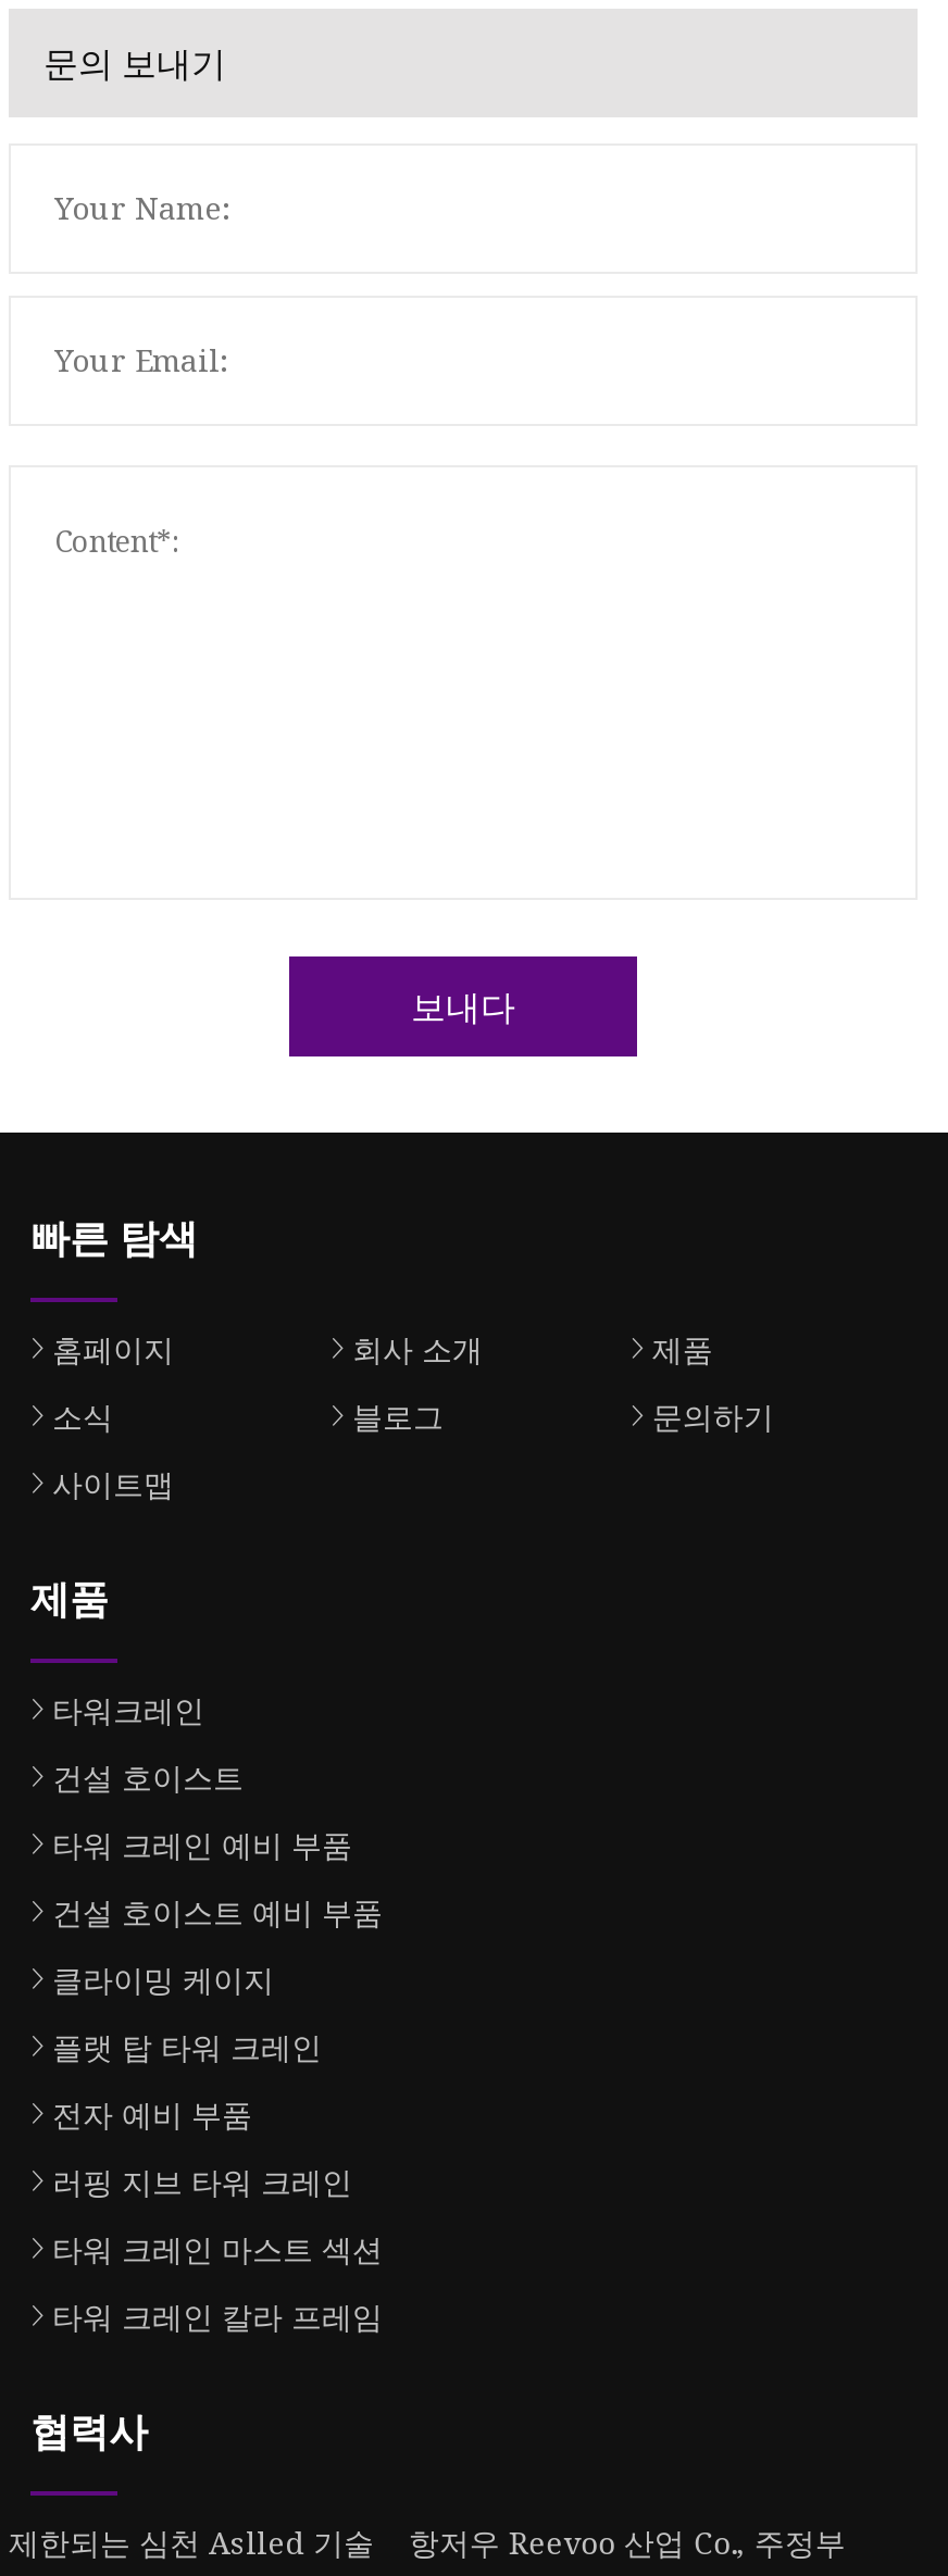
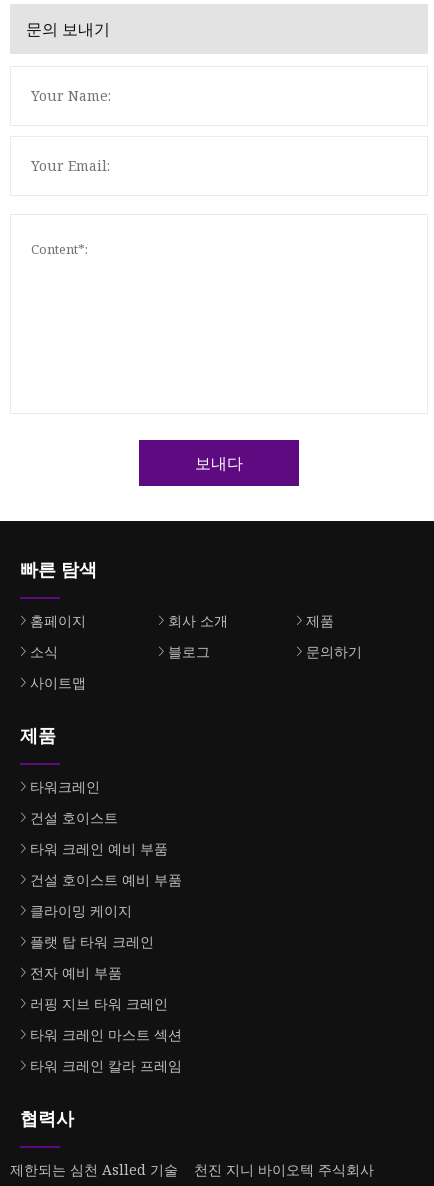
- 항저우 Reevoo 산업 Co., 주정부
+ 천진 지니 바이오텍 주식회사
